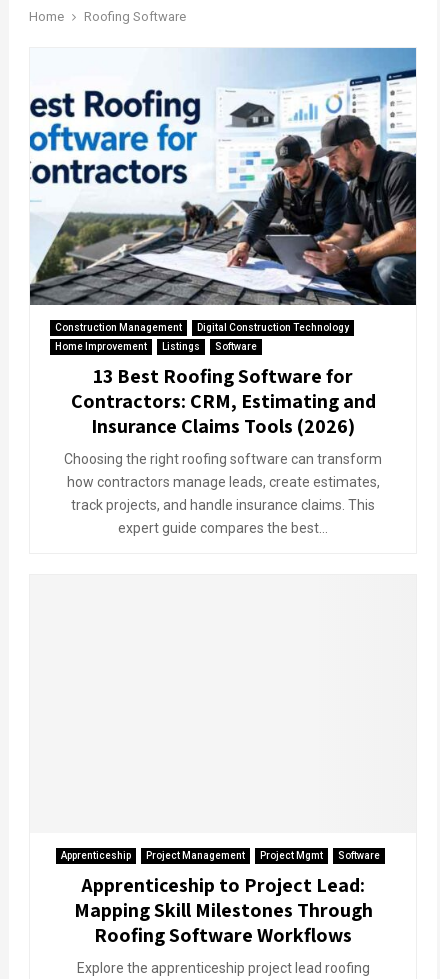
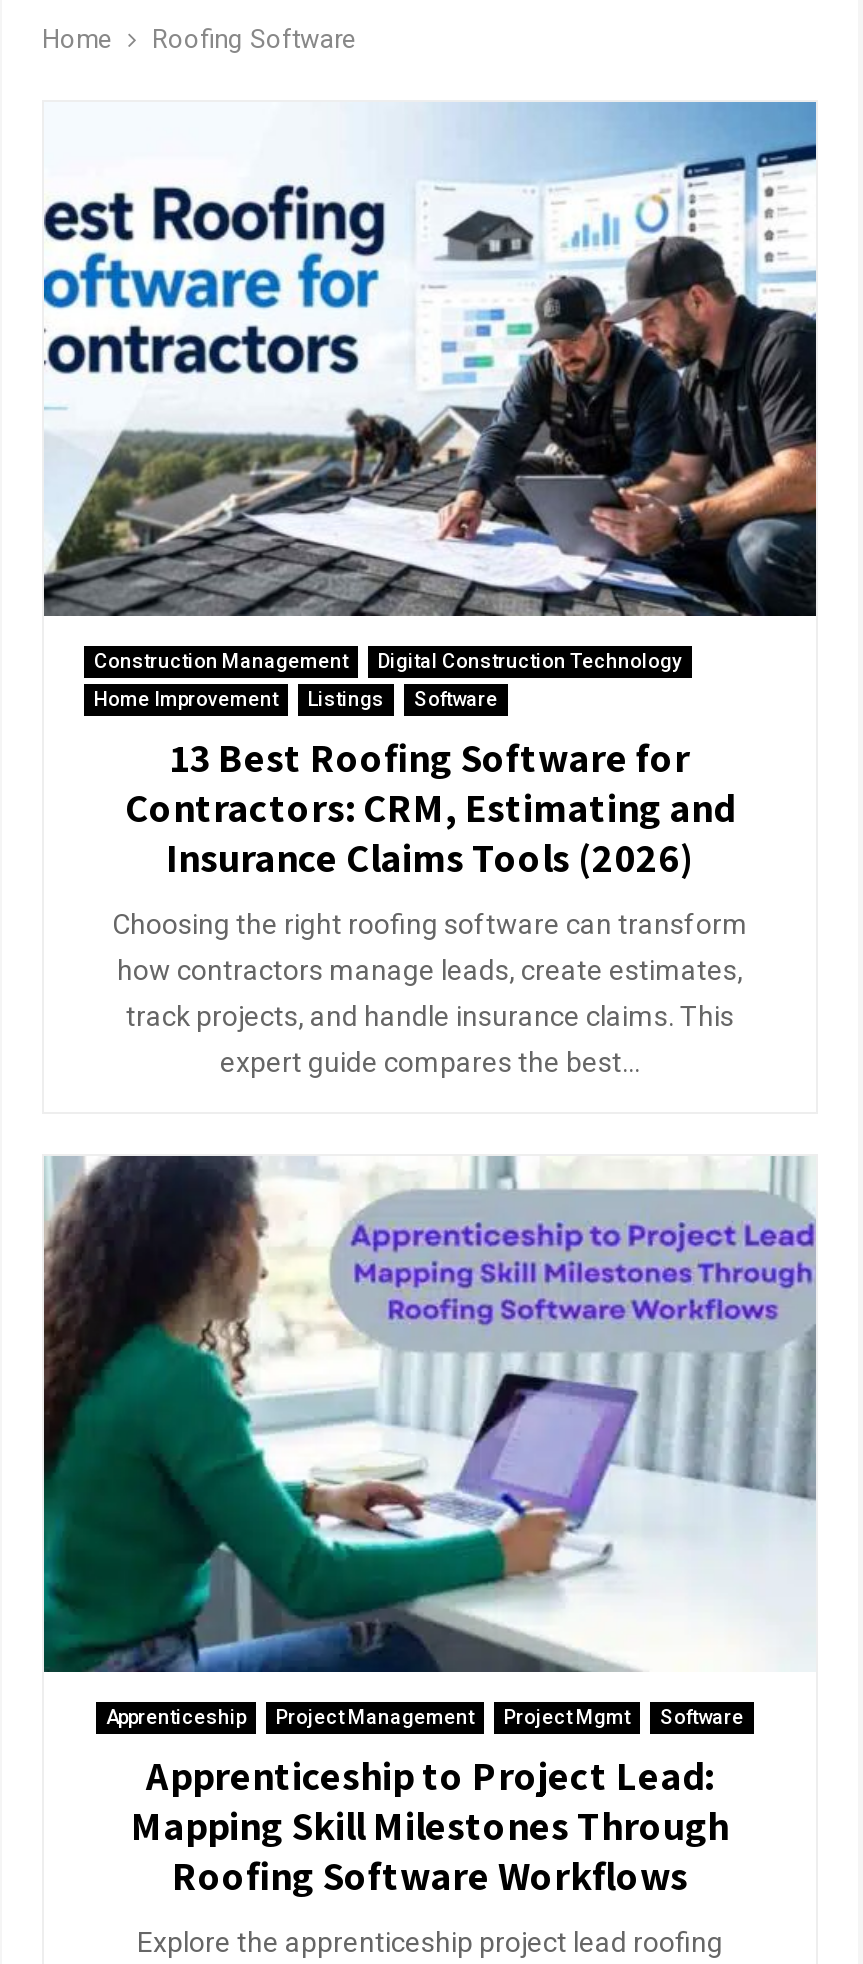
+ [image]
